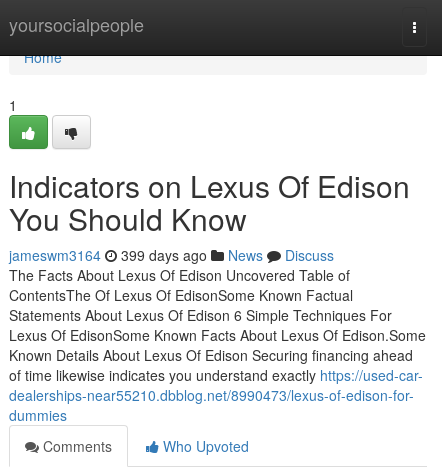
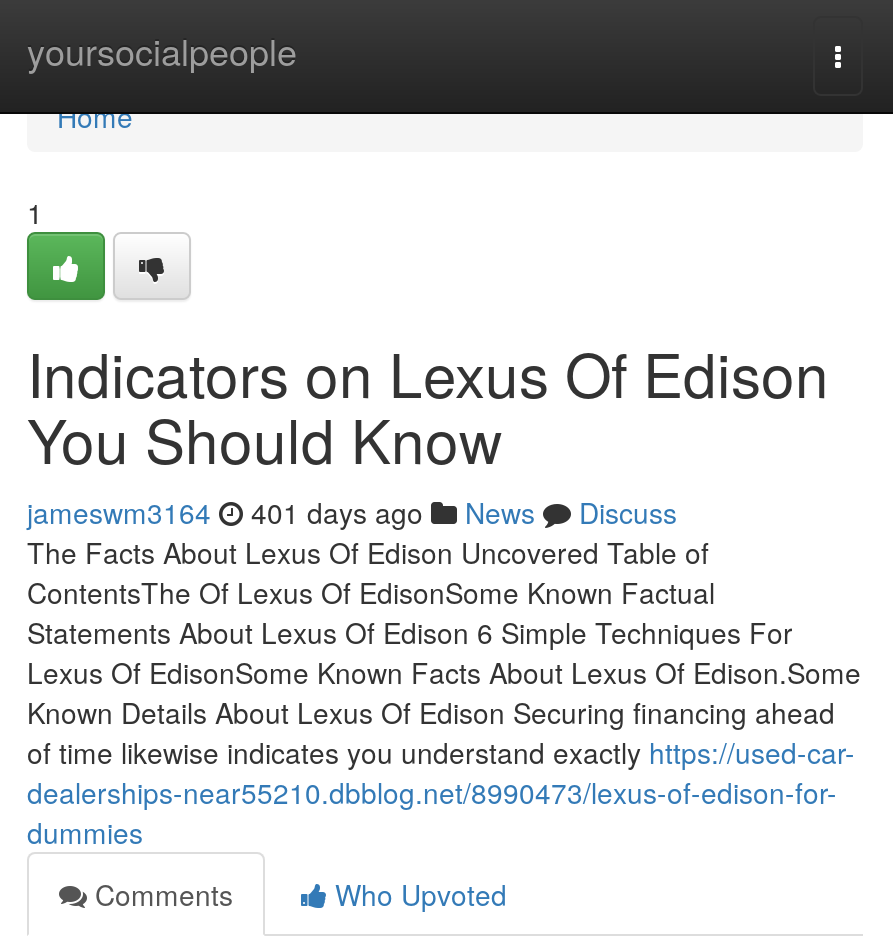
- jameswm3164 399 days ago News Discuss
+ jameswm3164 401 days ago News Discuss
